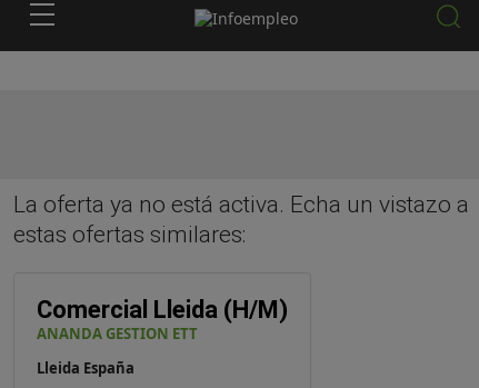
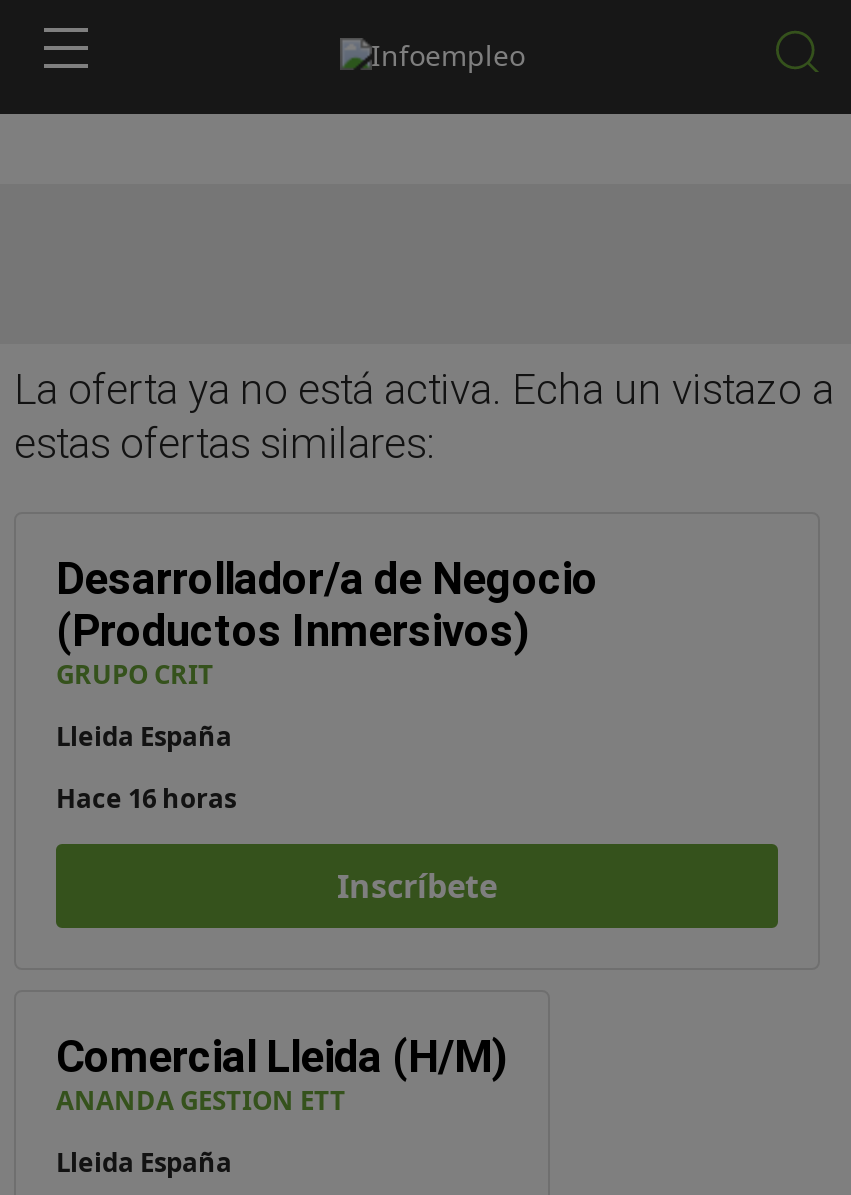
+ Desarrollador/a de Negocio
+ (Productos Inmersivos)
+ GRUPO CRIT
+ Lleida España
+ Hace 16 horas
+ Inscríbete
